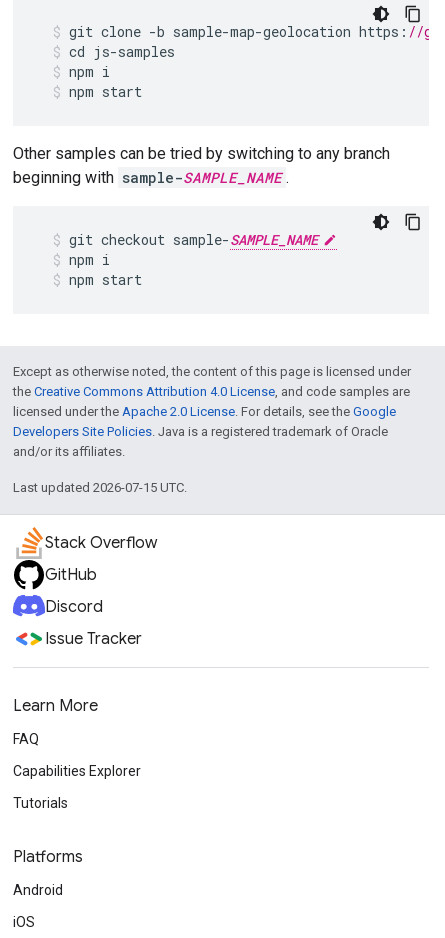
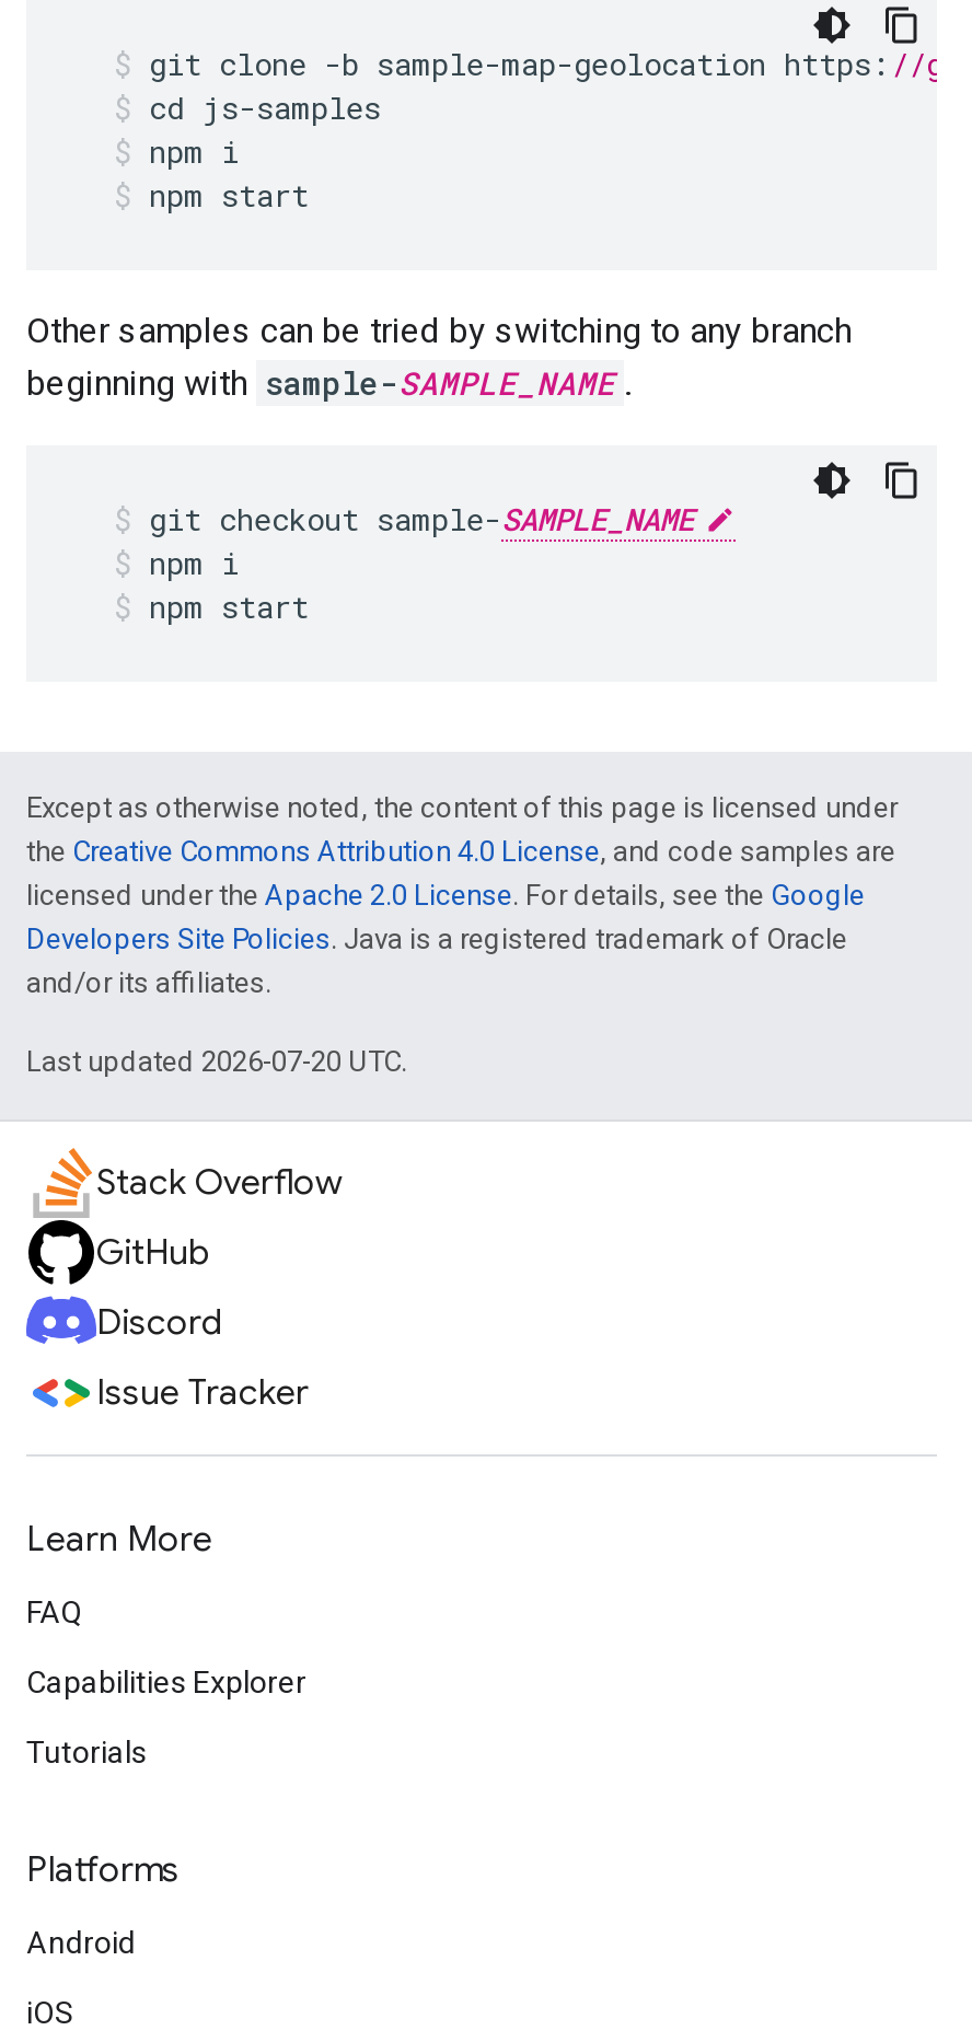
- Last updated 2026-07-15 UTC.
+ Last updated 2026-07-20 UTC.
